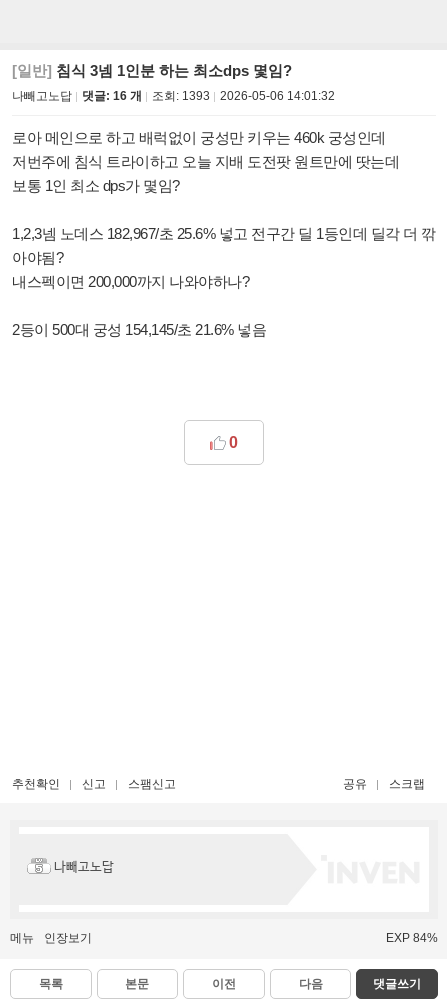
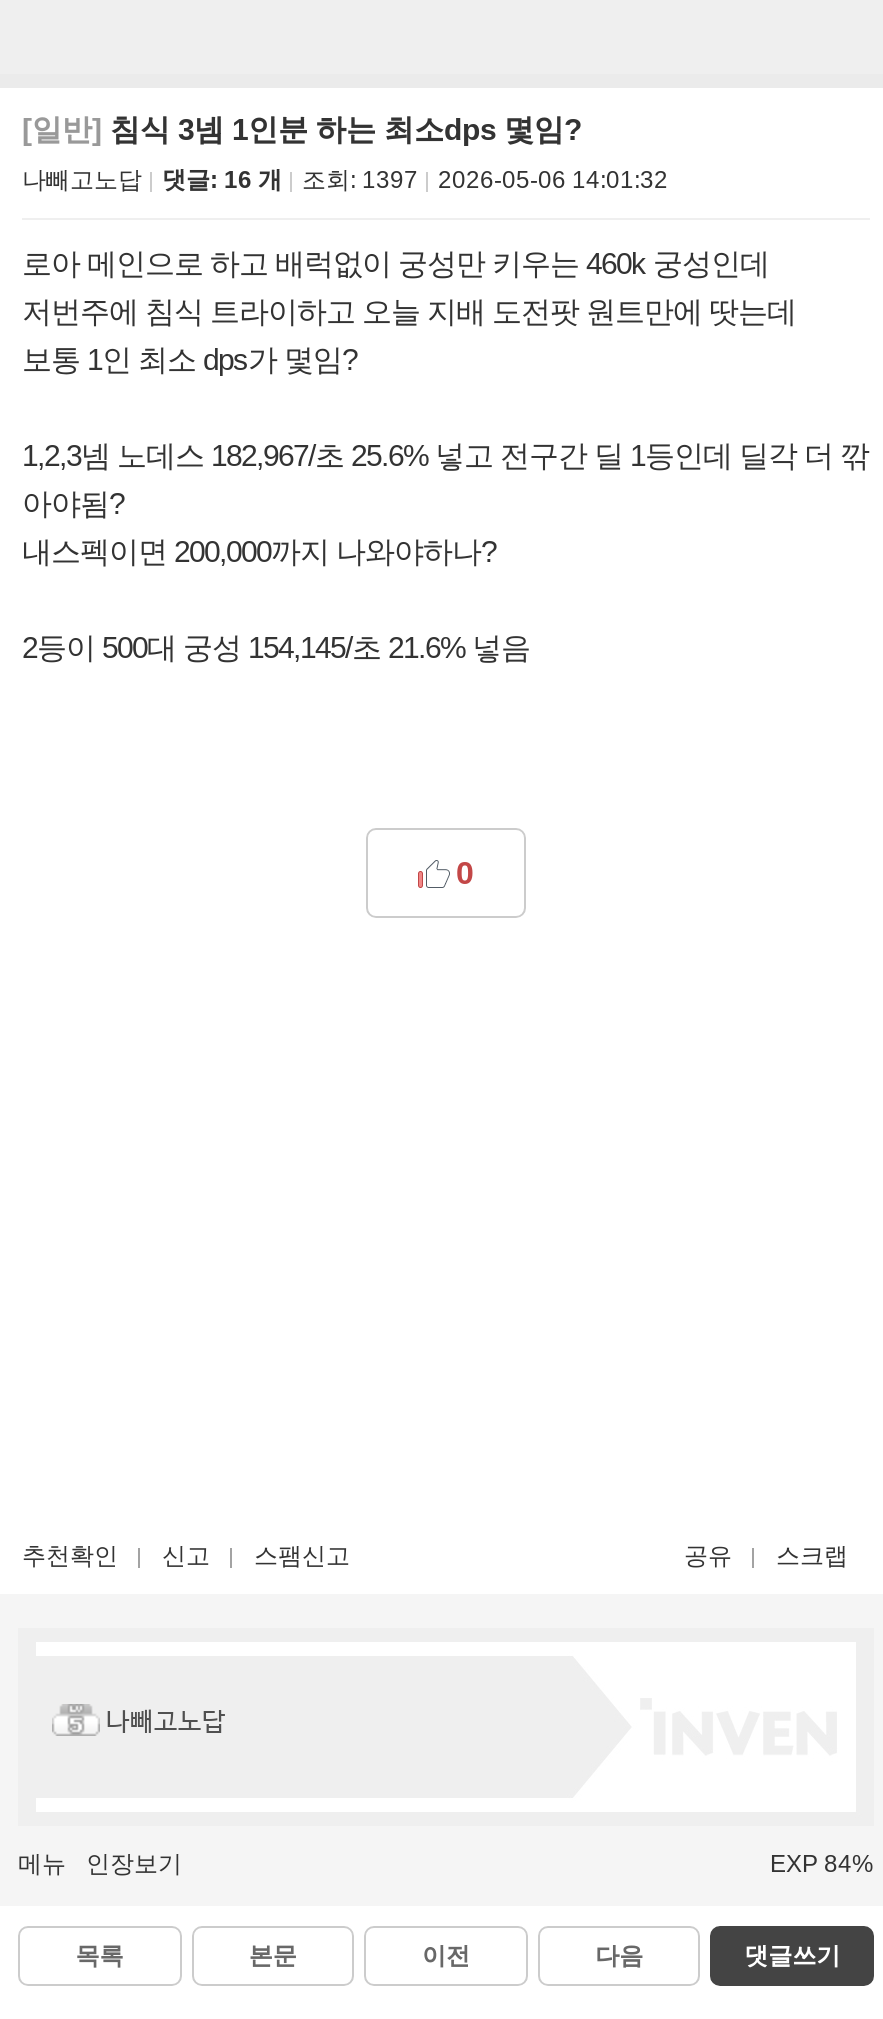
- 나빼고노답 댓글: 16 개 조회: 1393 2026-05-06 14:01:32
+ 나빼고노답 댓글: 16 개 조회: 1397 2026-05-06 14:01:32
